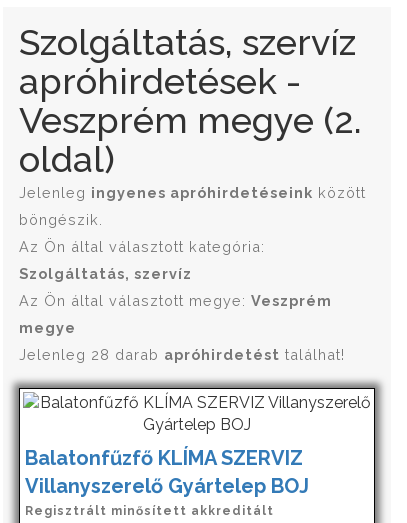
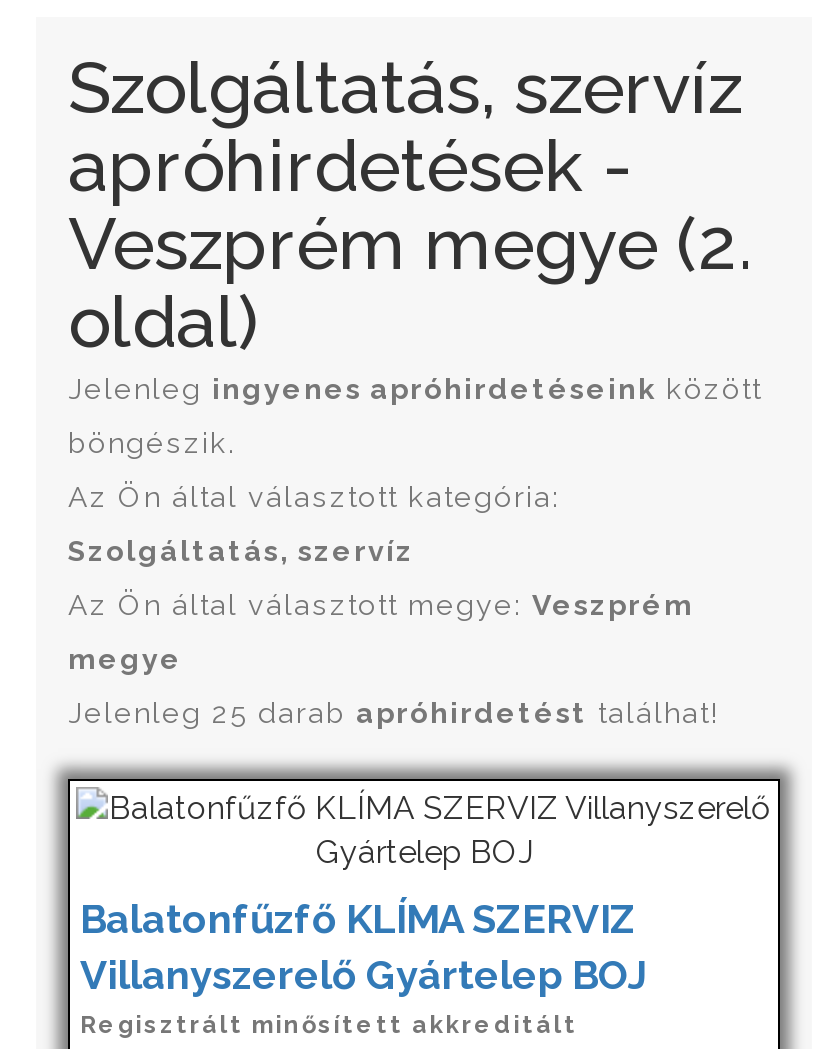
- Jelenleg 28 darab apróhirdetést találhat!
+ Jelenleg 25 darab apróhirdetést találhat!
